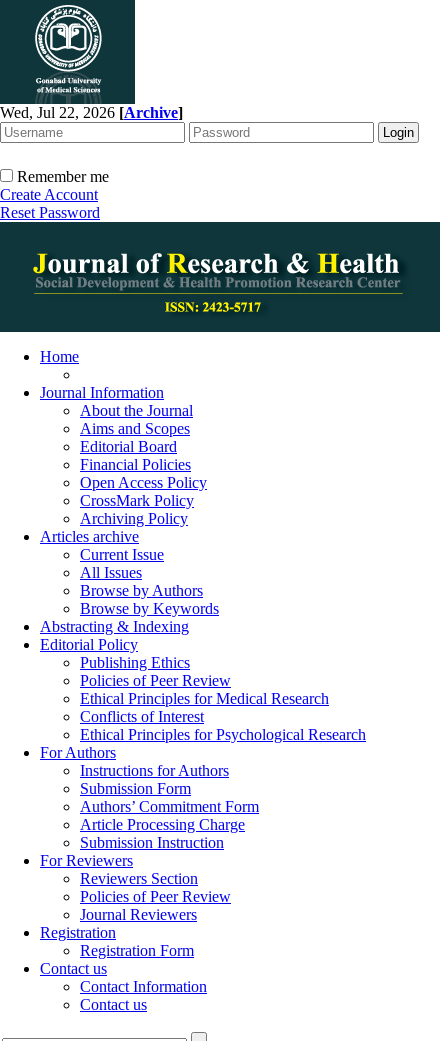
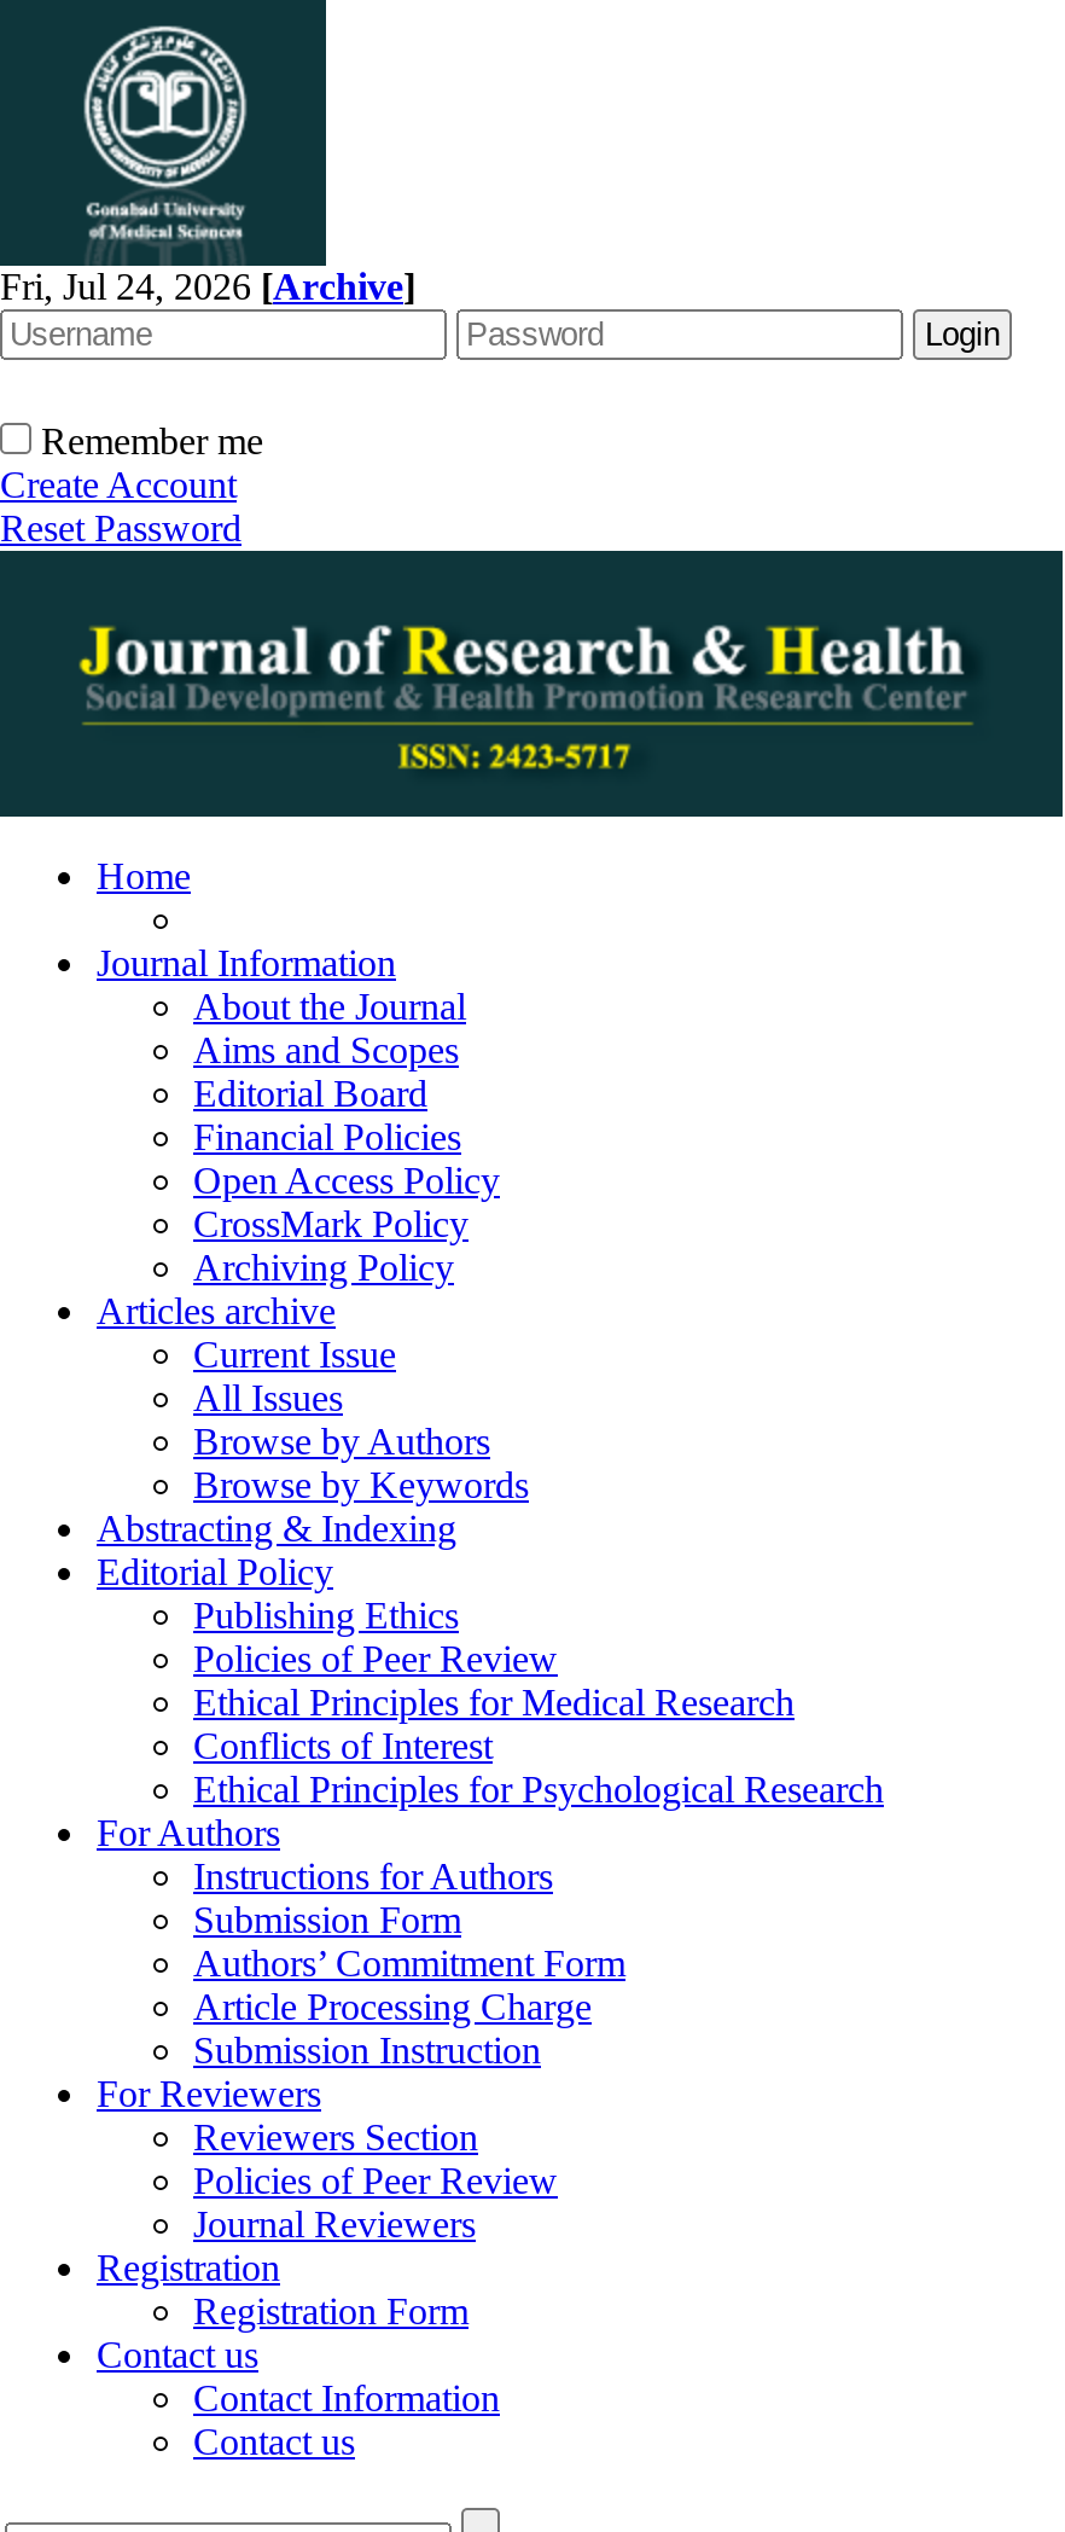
- Wed, Jul 22, 2026[Archive]
+ Fri, Jul 24, 2026[Archive]
